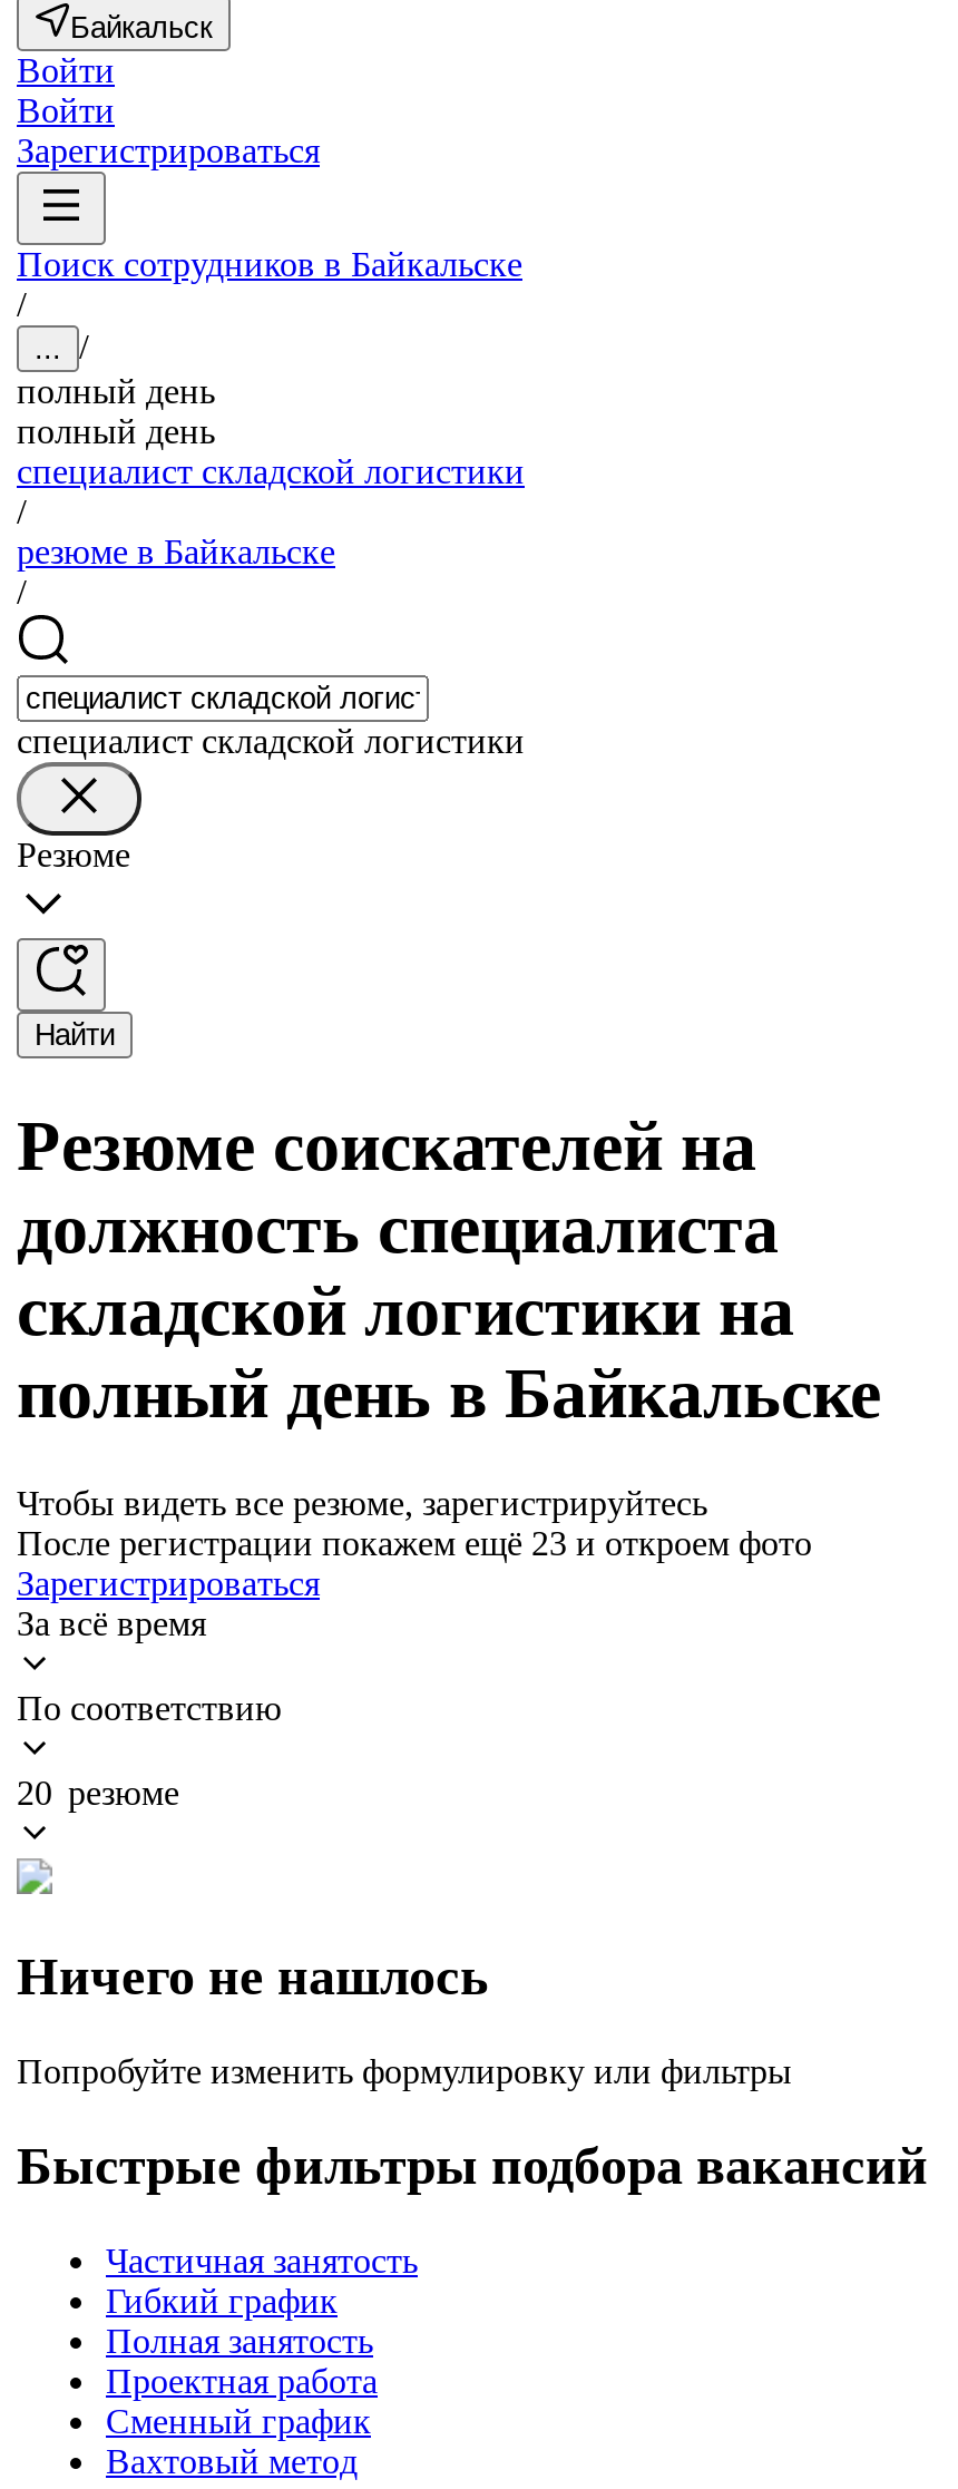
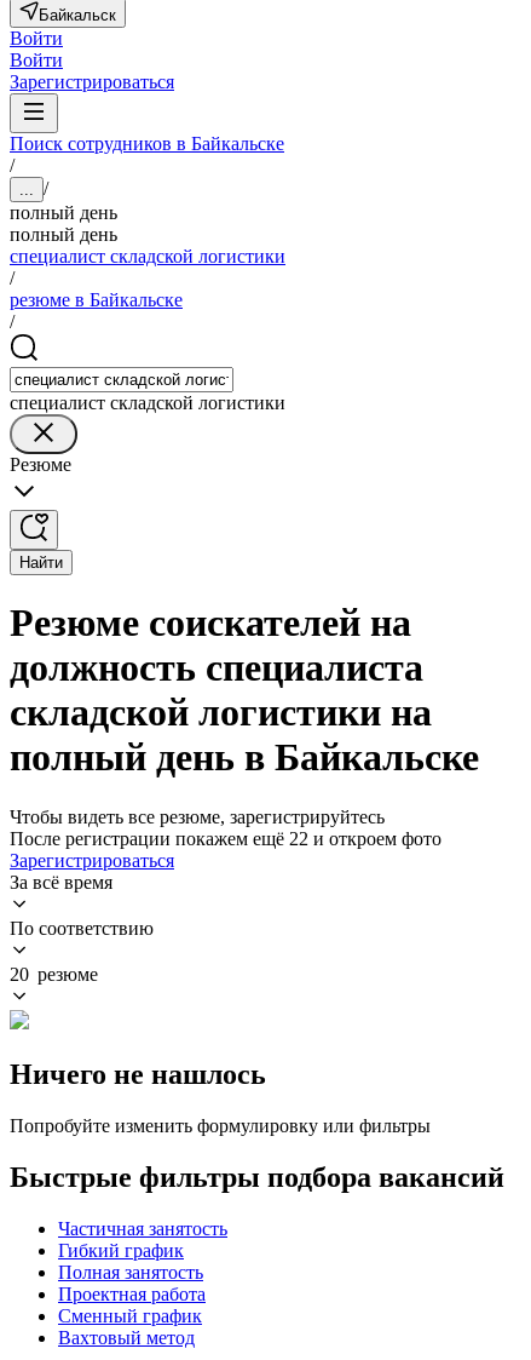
- После регистрации покажем ещё 23 и откроем фото
+ После регистрации покажем ещё 22 и откроем фото
